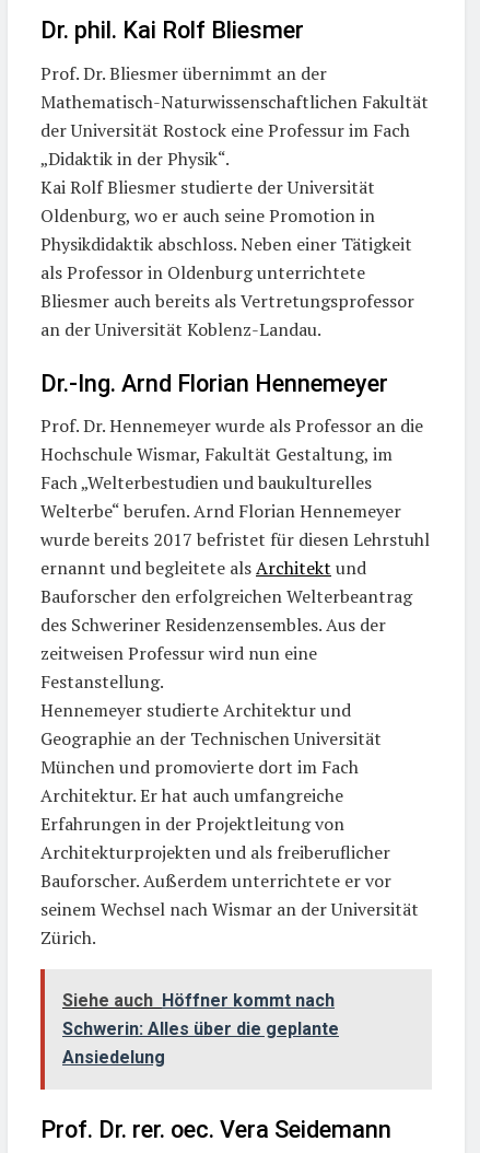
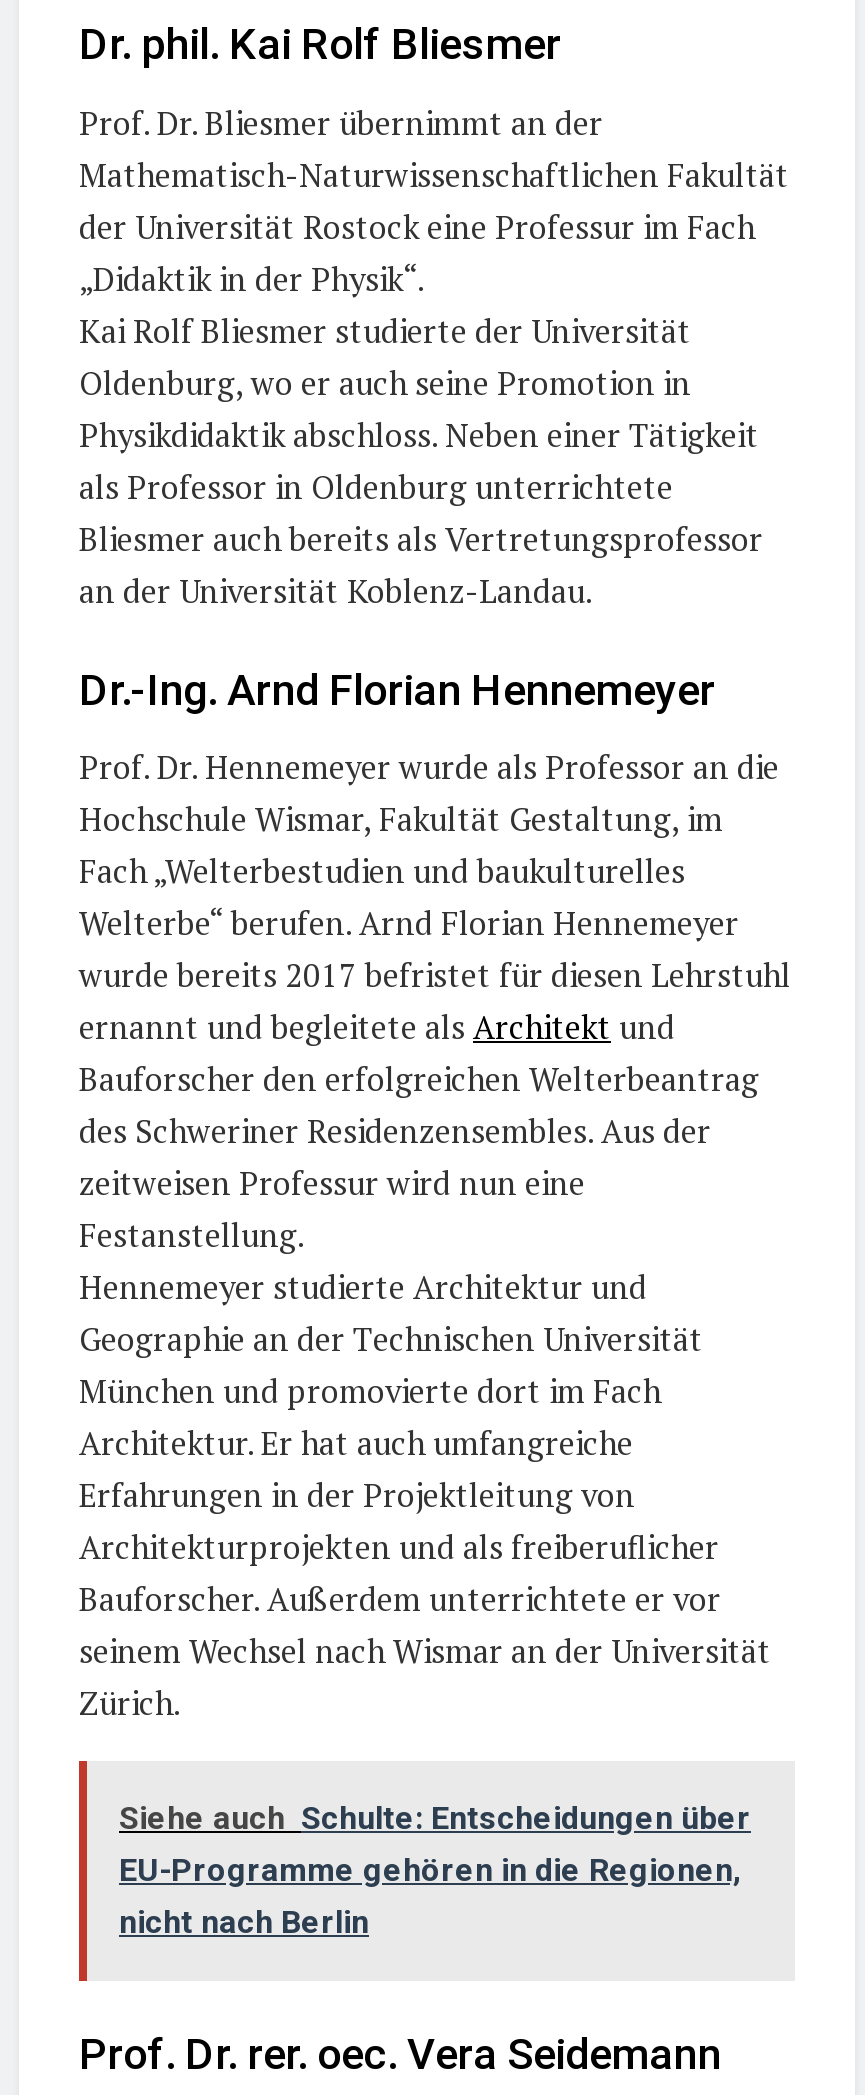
- Siehe auch Höffner kommt nach
- Schwerin: Alles über die geplante
- Ansiedelung
+ Siehe auch Schulte: Entscheidungen über
+ EU-Programme gehören in die Regionen,
+ nicht nach Berlin
